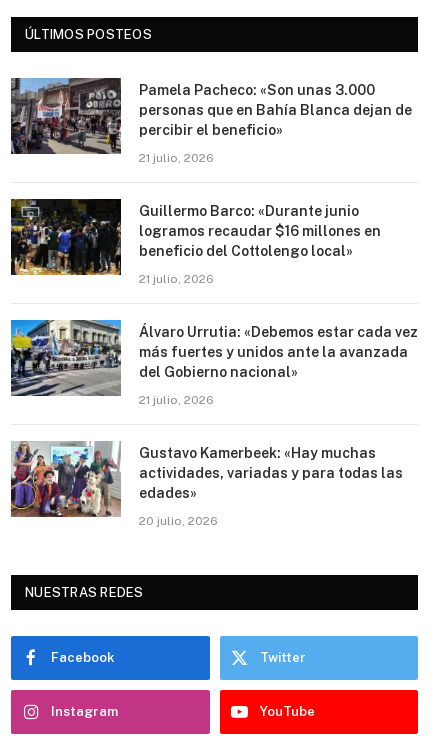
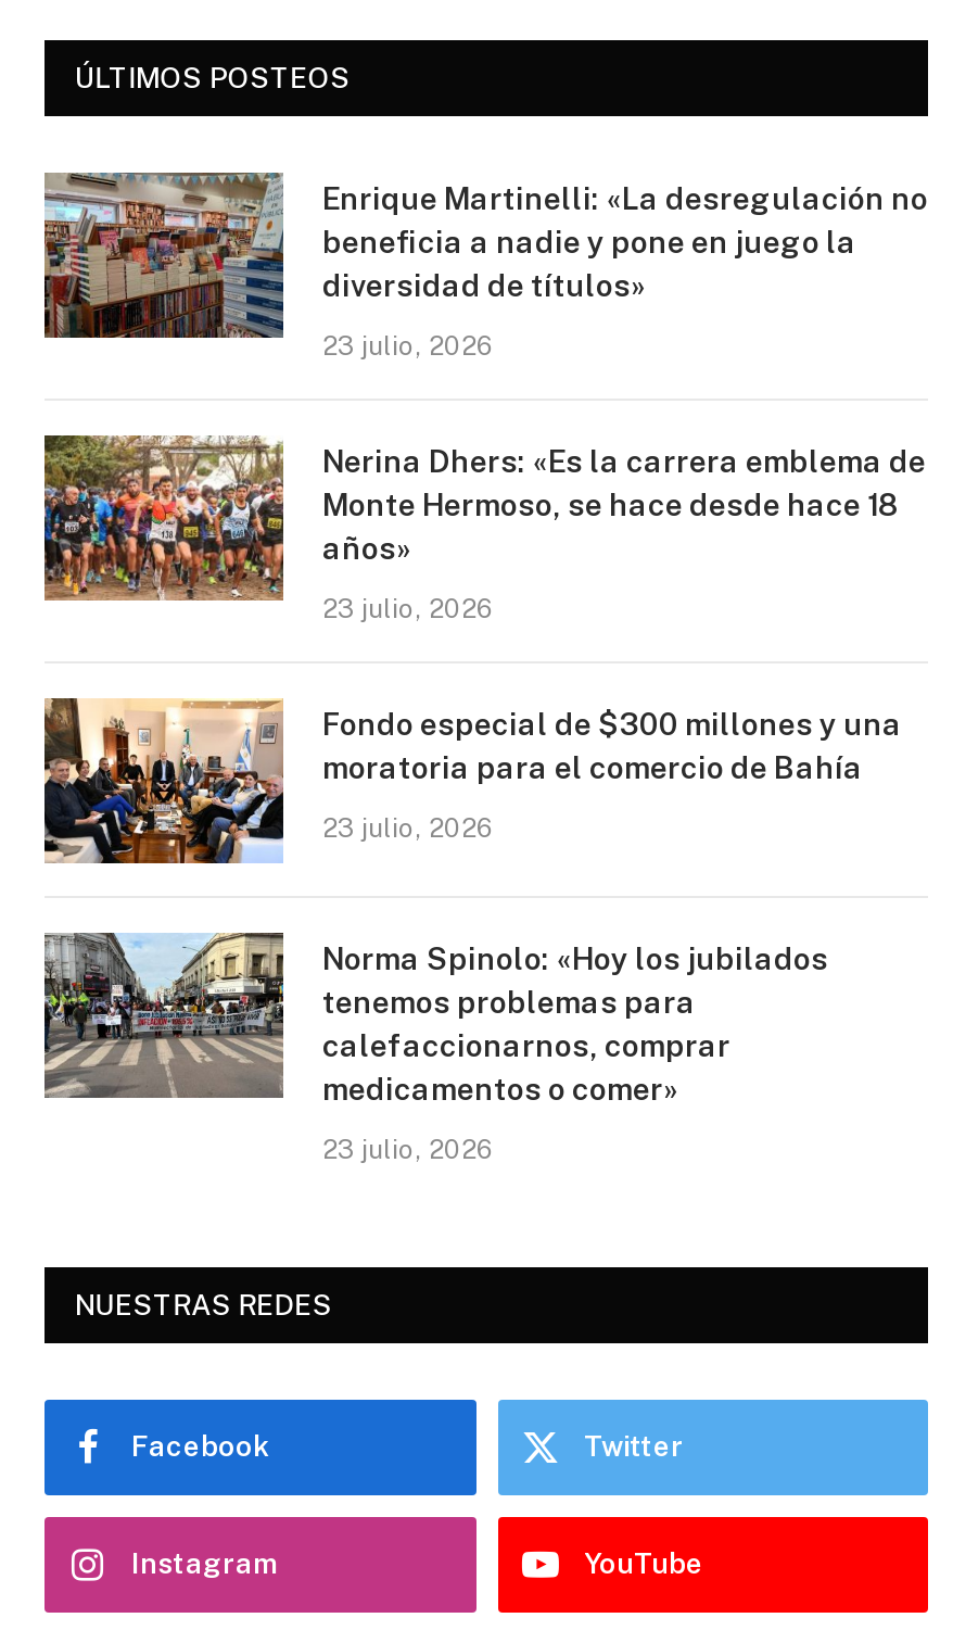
- [image]
- Pamela Pacheco: «Son unas 3.000
- personas que en Bahía Blanca dejan de
- percibir el beneficio»
+ [image]
+ Enrique Martinelli: «La desregulación no
+ beneficia a nadie y pone en juego la
+ diversidad de títulos»

- 21 julio, 2026
+ 23 julio, 2026

- [image]
- Guillermo Barco: «Durante junio
- logramos recaudar $16 millones en
- beneficio del Cottolengo local»
+ [image]
+ Nerina Dhers: «Es la carrera emblema de
+ Monte Hermoso, se hace desde hace 18
+ años»

- 21 julio, 2026
+ 23 julio, 2026

- [image]
- Álvaro Urrutia: «Debemos estar cada vez
- más fuertes y unidos ante la avanzada
- del Gobierno nacional»
+ [image]
+ Fondo especial de $300 millones y una
+ moratoria para el comercio de Bahía

- 21 julio, 2026
+ 23 julio, 2026

- [image]
- Gustavo Kamerbeek: «Hay muchas
- actividades, variadas y para todas las
- edades»
+ [image]
+ Norma Spinolo: «Hoy los jubilados
+ tenemos problemas para
+ calefaccionarnos, comprar
+ medicamentos o comer»

- 20 julio, 2026
+ 23 julio, 2026
